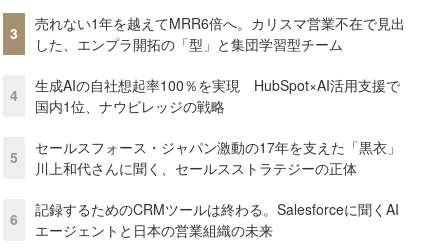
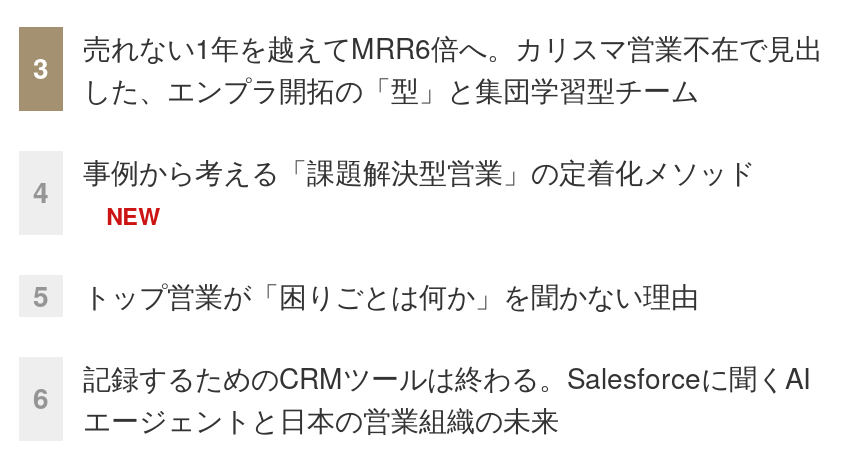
- 生成AIの自社想起率100％を実現 HubSpot×AI活用支援で
- 国内1位、ナウビレッジの戦略
+ 事例から考える「課題解決型営業」の定着化メソッド
+ NEW

- セールスフォース・ジャパン激動の17年を支えた「黒衣」
- 川上和代さんに聞く、セールスストラテジーの正体
+ トップ営業が「困りごとは何か」を聞かない理由
